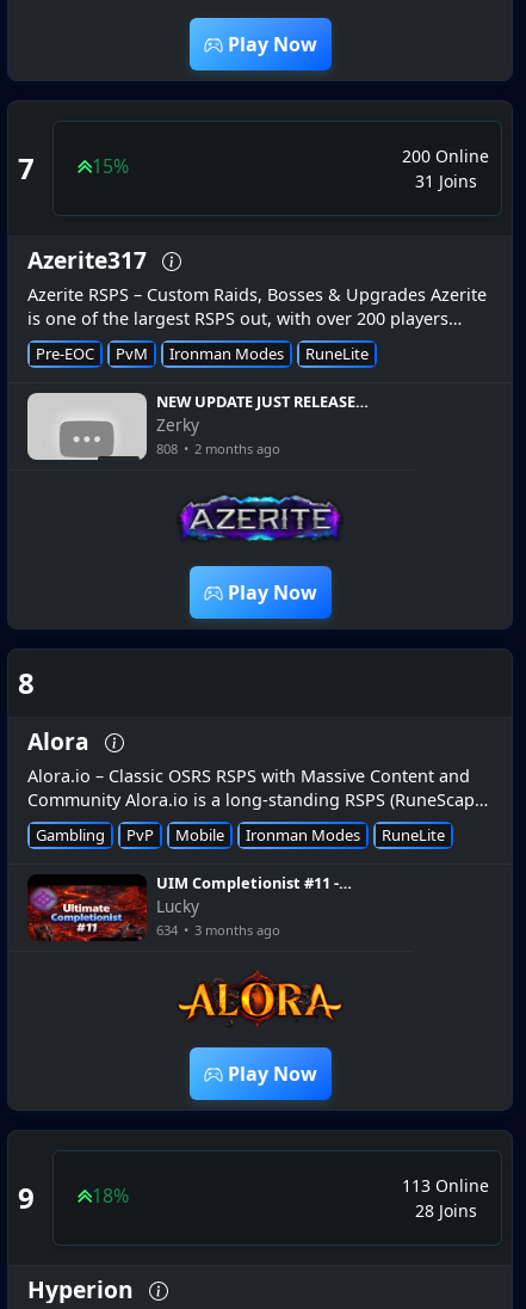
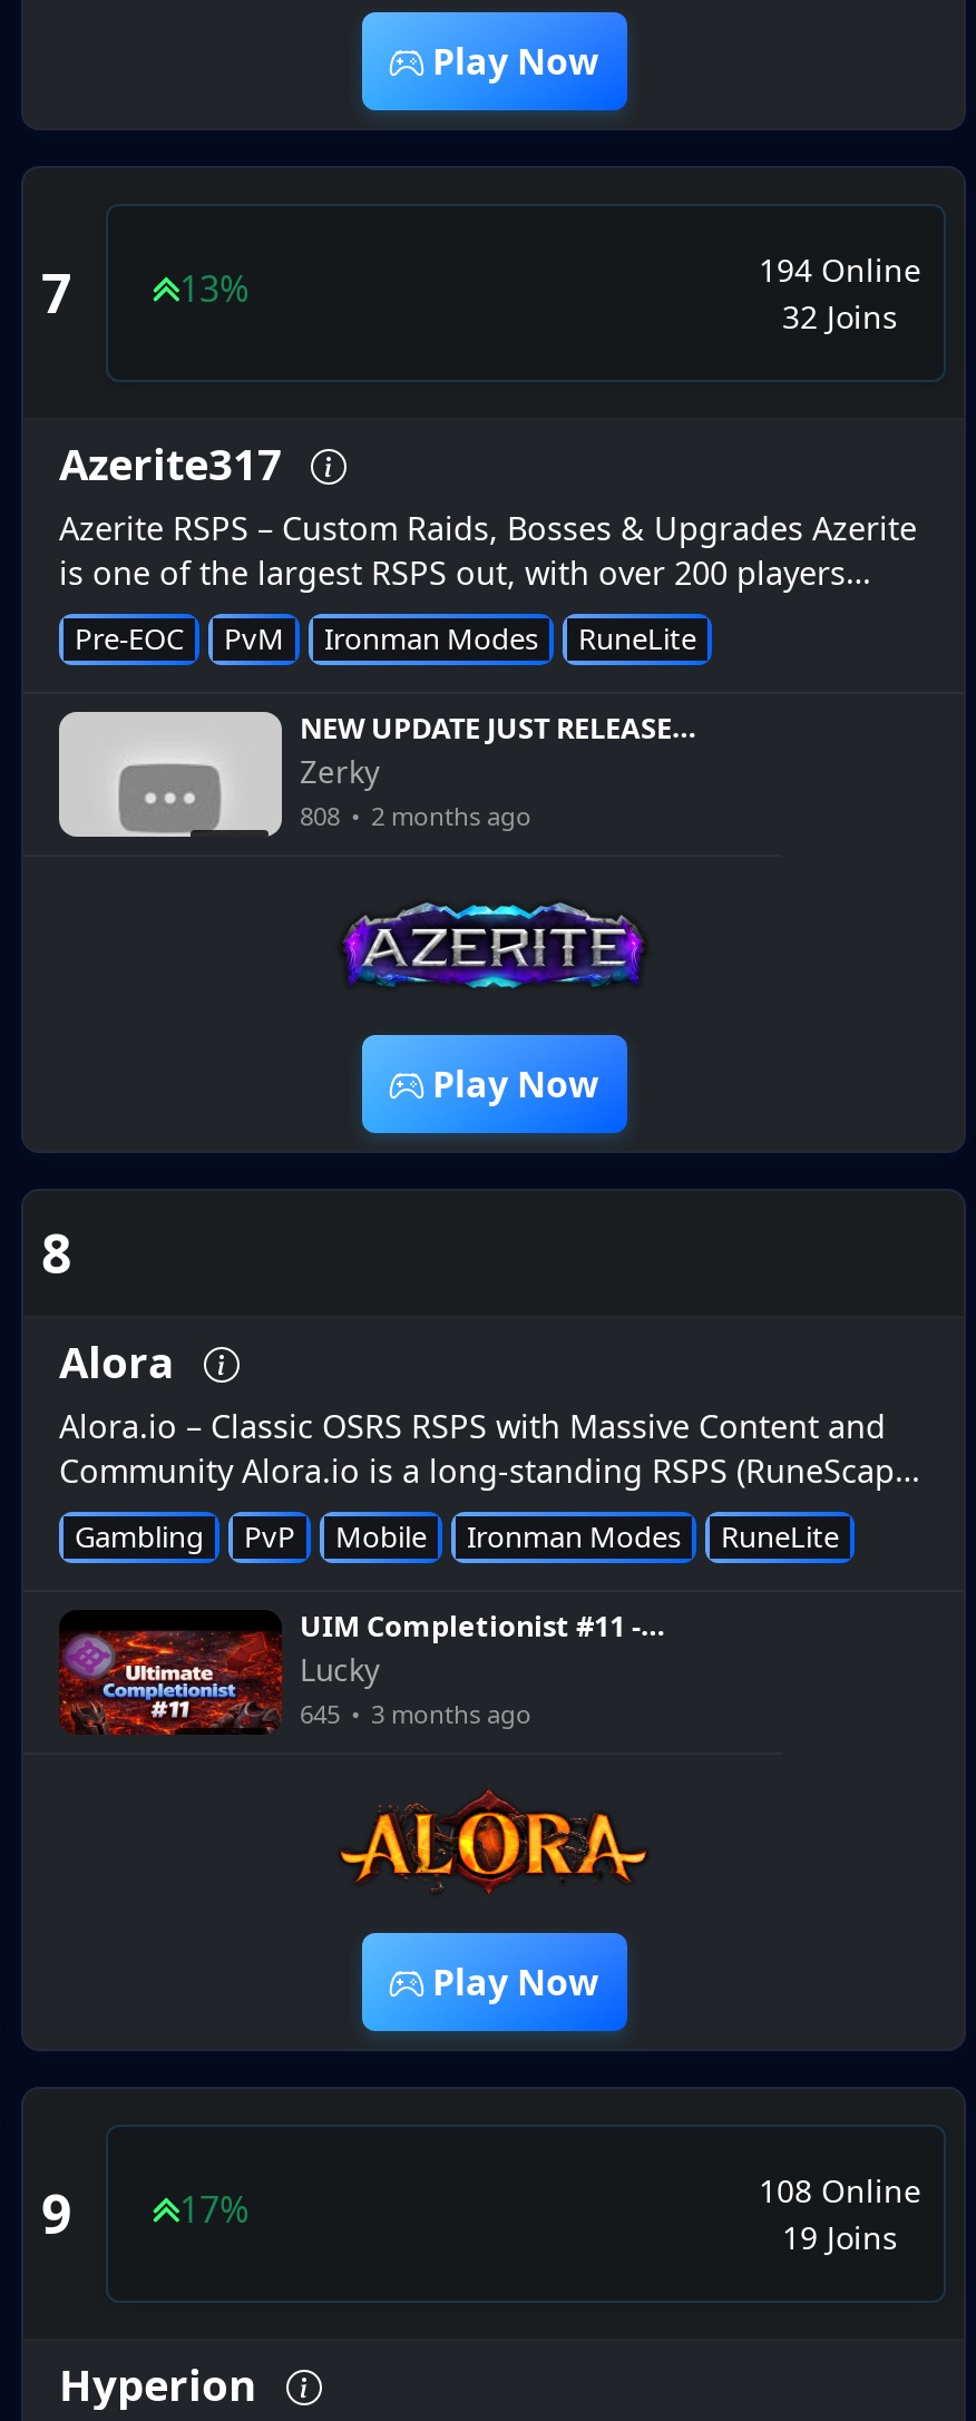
- 200 Online
+ 194 Online

- 15%
+ 13%

- 31 Joins
+ 32 Joins

- 634 • 3 months ago
+ 645 • 3 months ago

- 113 Online
+ 108 Online

- 18%
+ 17%

- 28 Joins
+ 19 Joins
